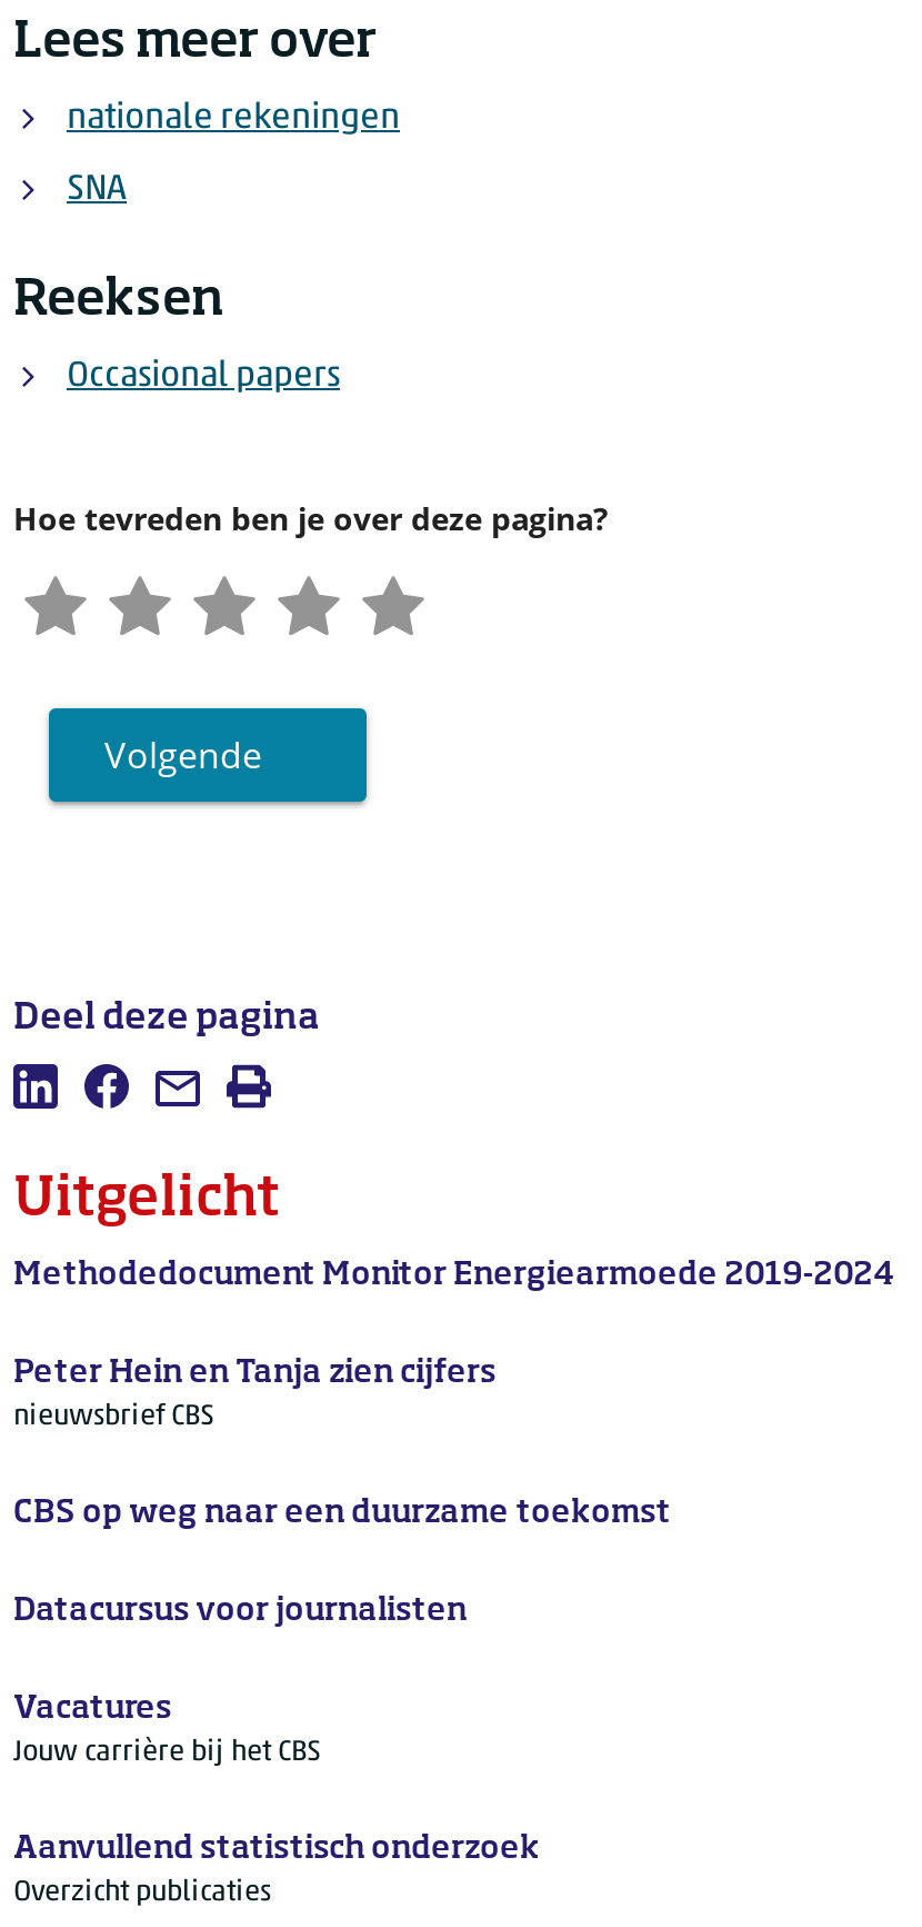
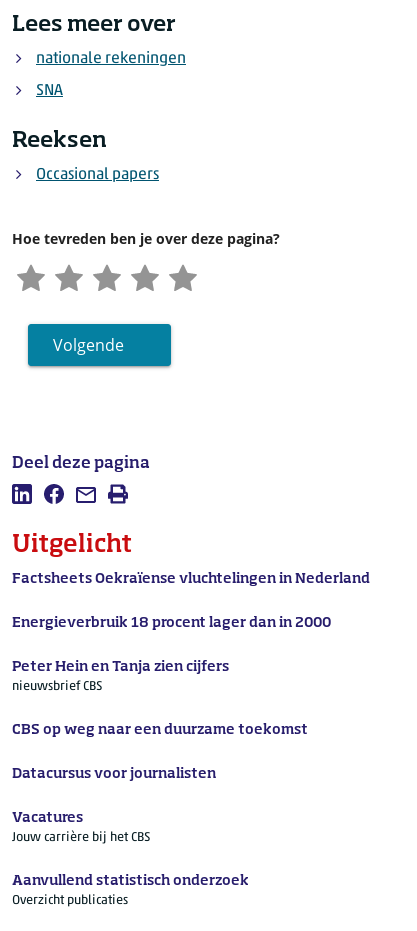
- Methodedocument Monitor Energiearmoede 2019-2024
+ Factsheets Oekraïense vluchtelingen in Nederland
+ Energieverbruik 18 procent lager dan in 2000
